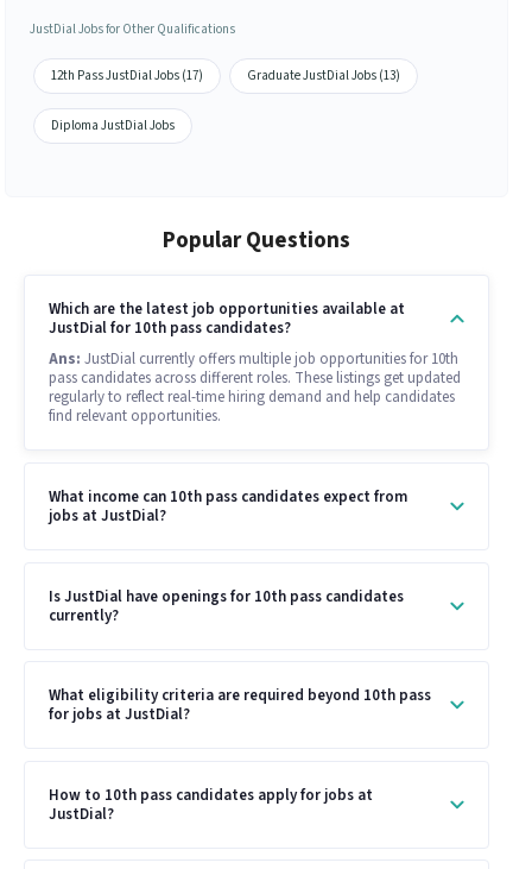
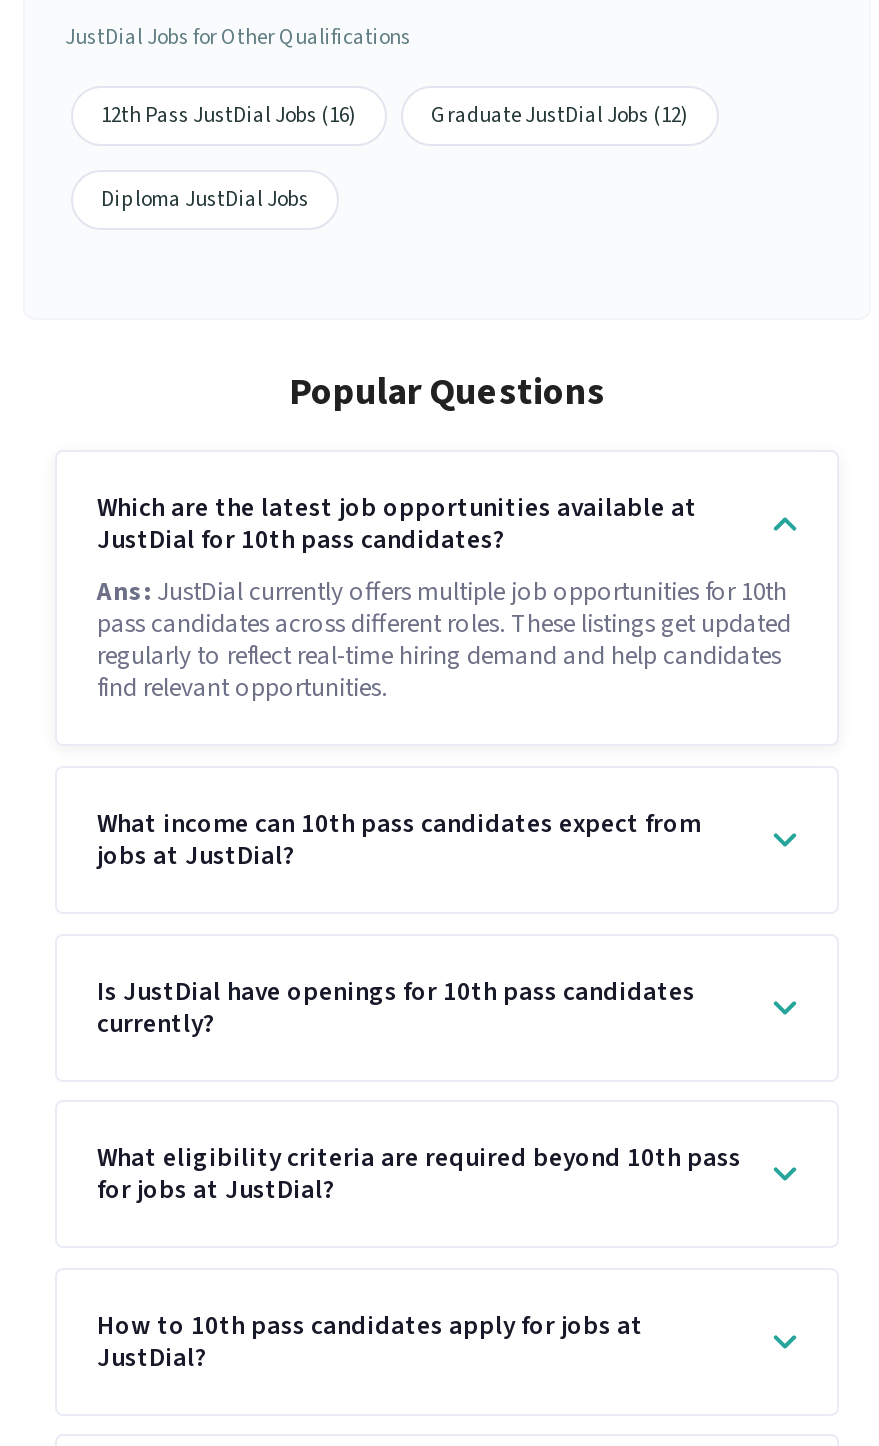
- 12th Pass JustDial Jobs (17)
+ 12th Pass JustDial Jobs (16)

- Graduate JustDial Jobs (13)
+ Graduate JustDial Jobs (12)
